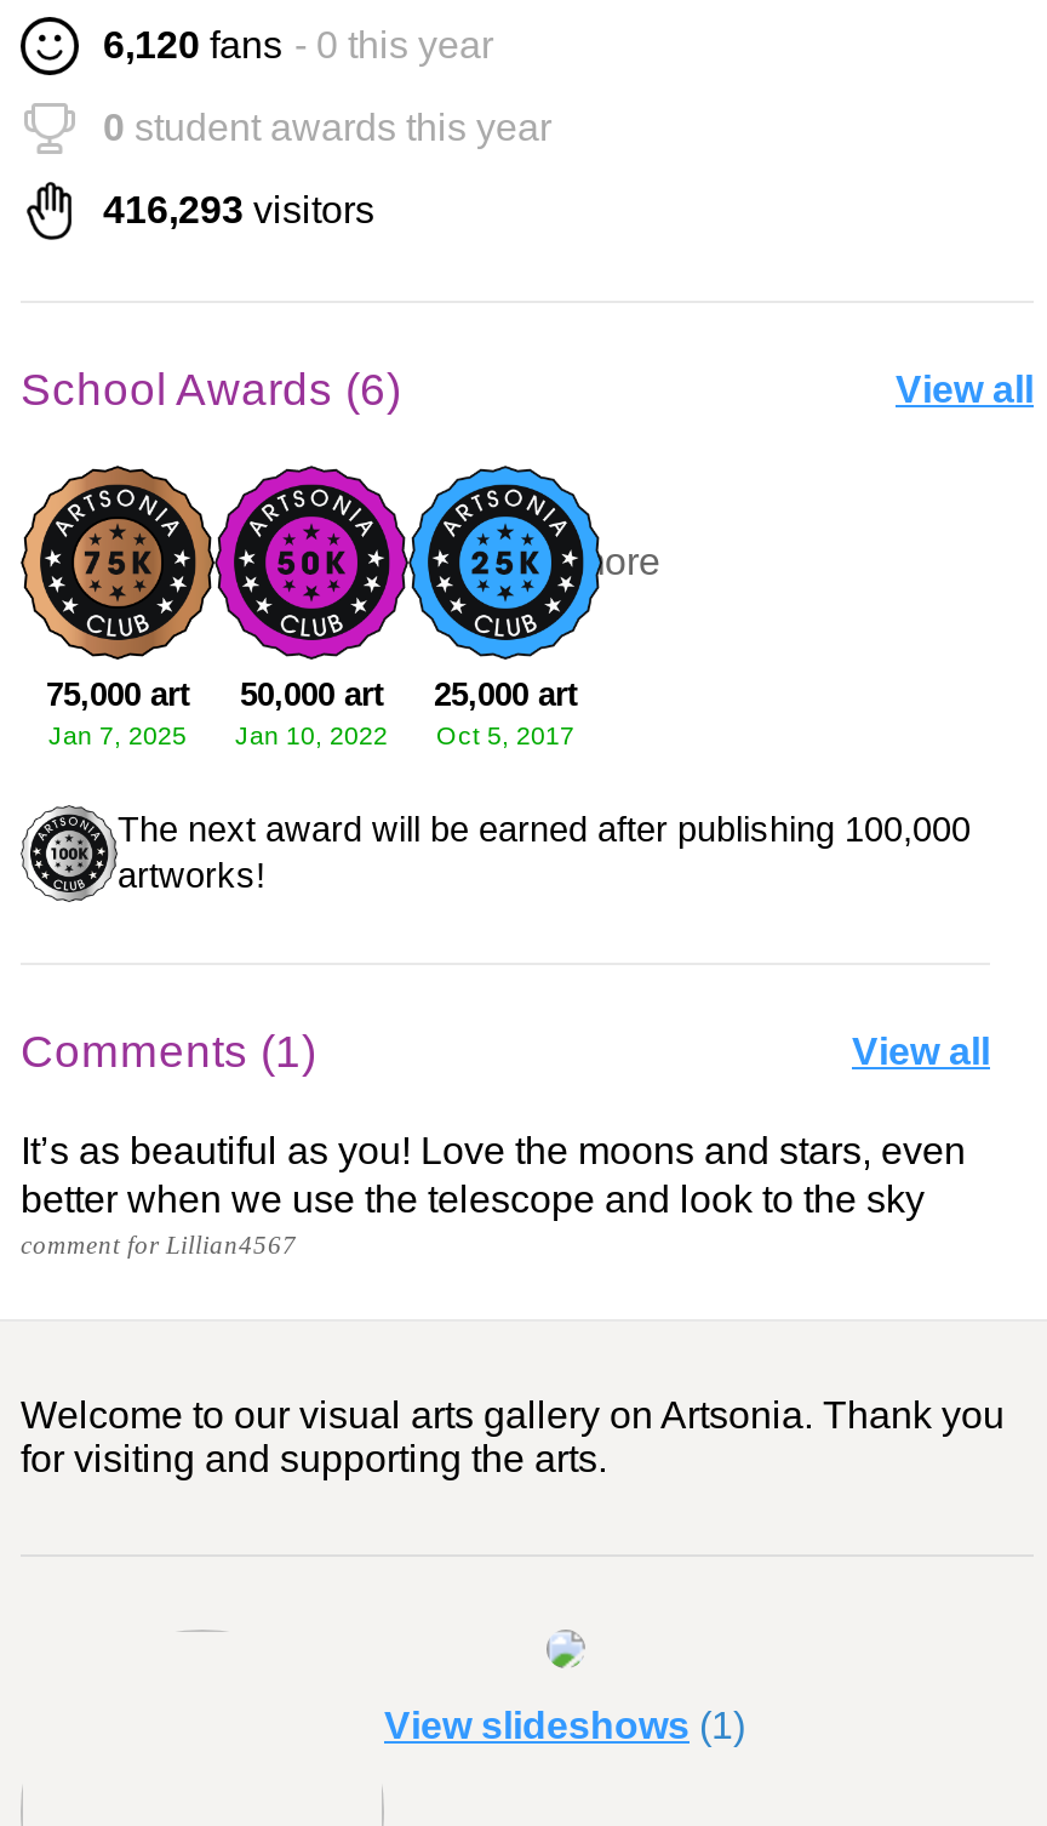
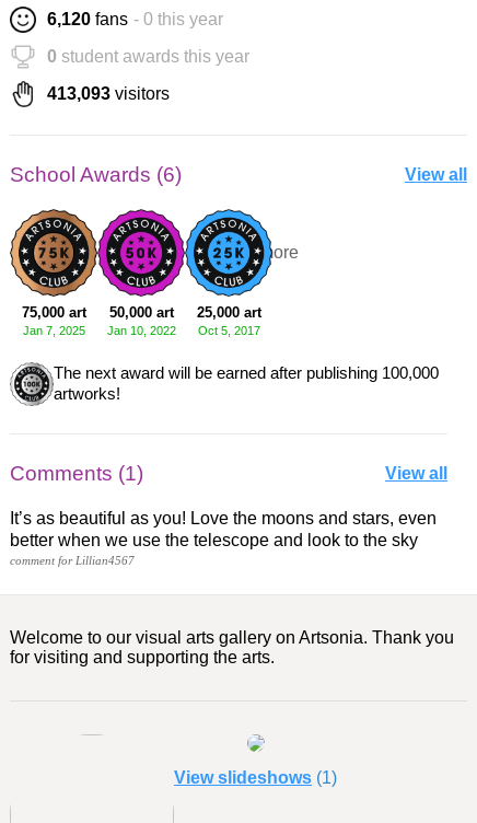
- 416,293 visitors
+ 413,093 visitors
